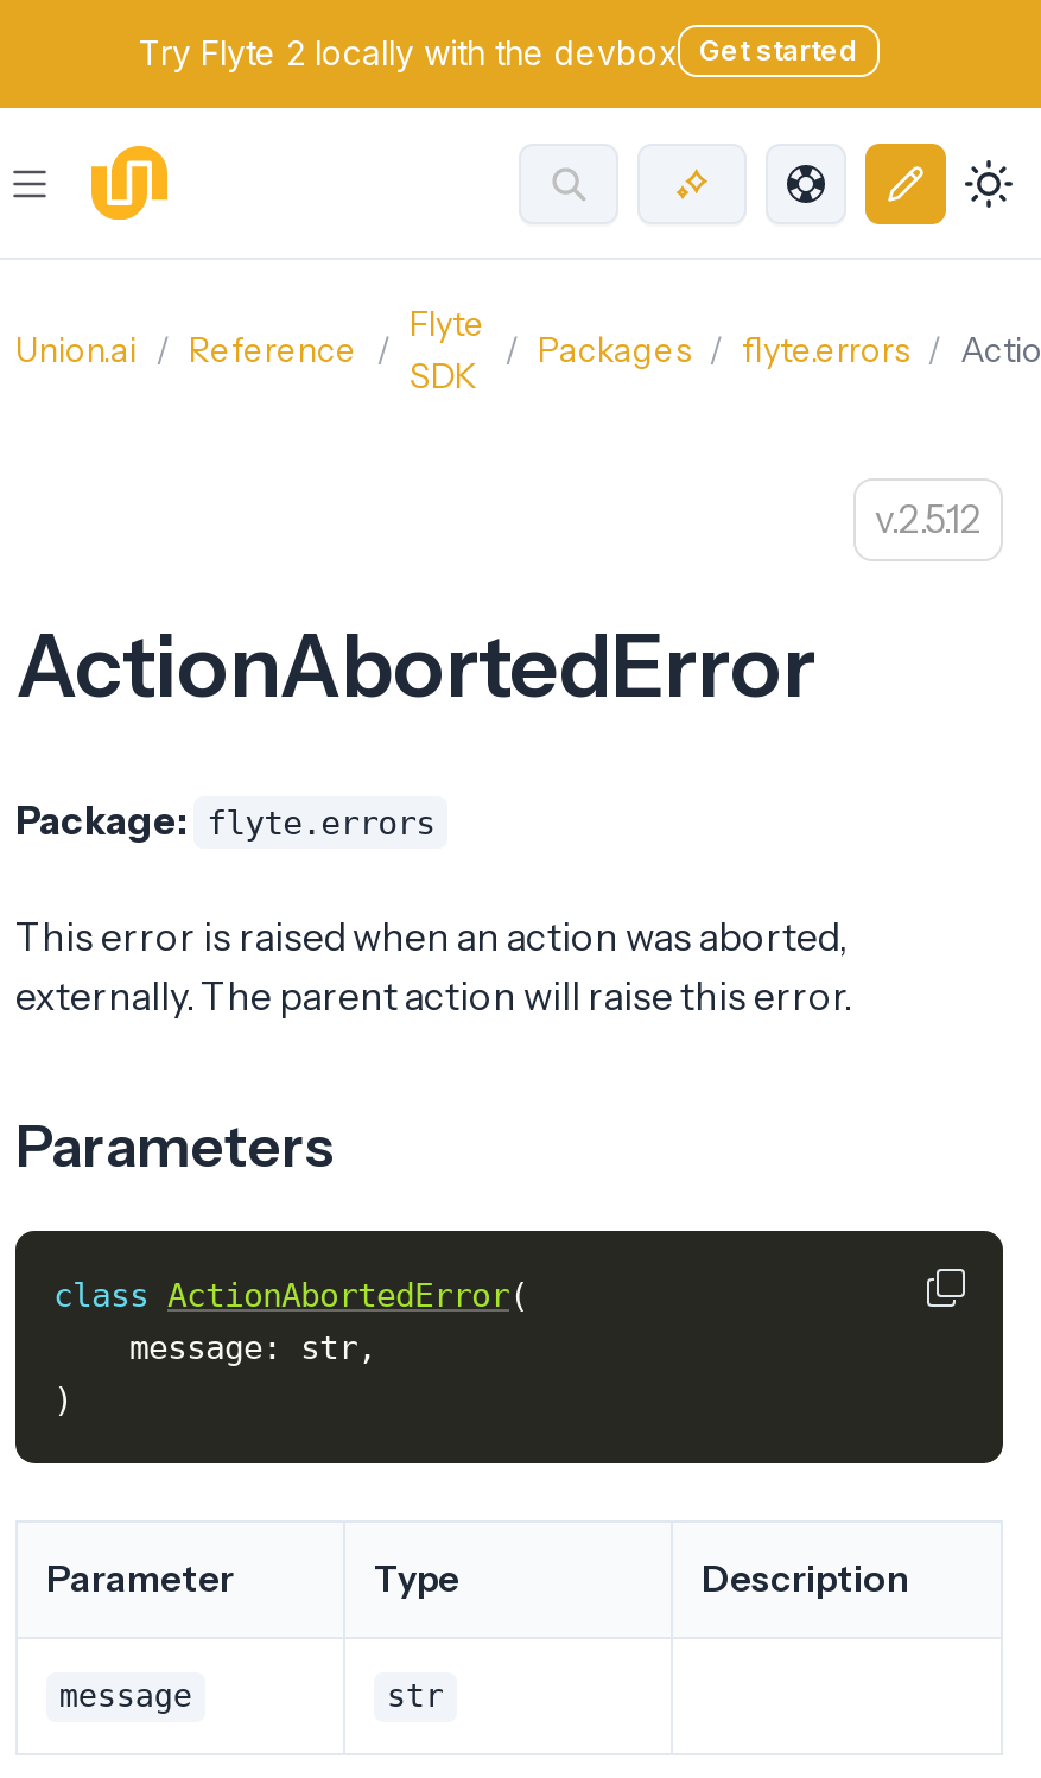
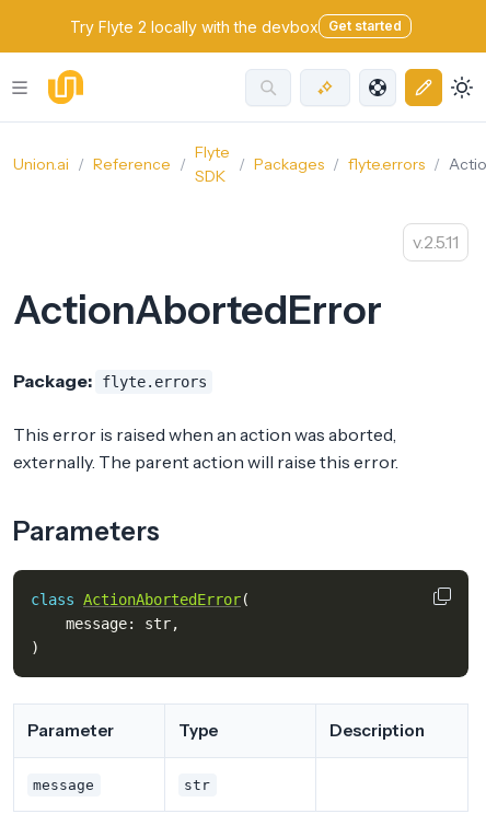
- 2.5.12
+ 2.5.11
